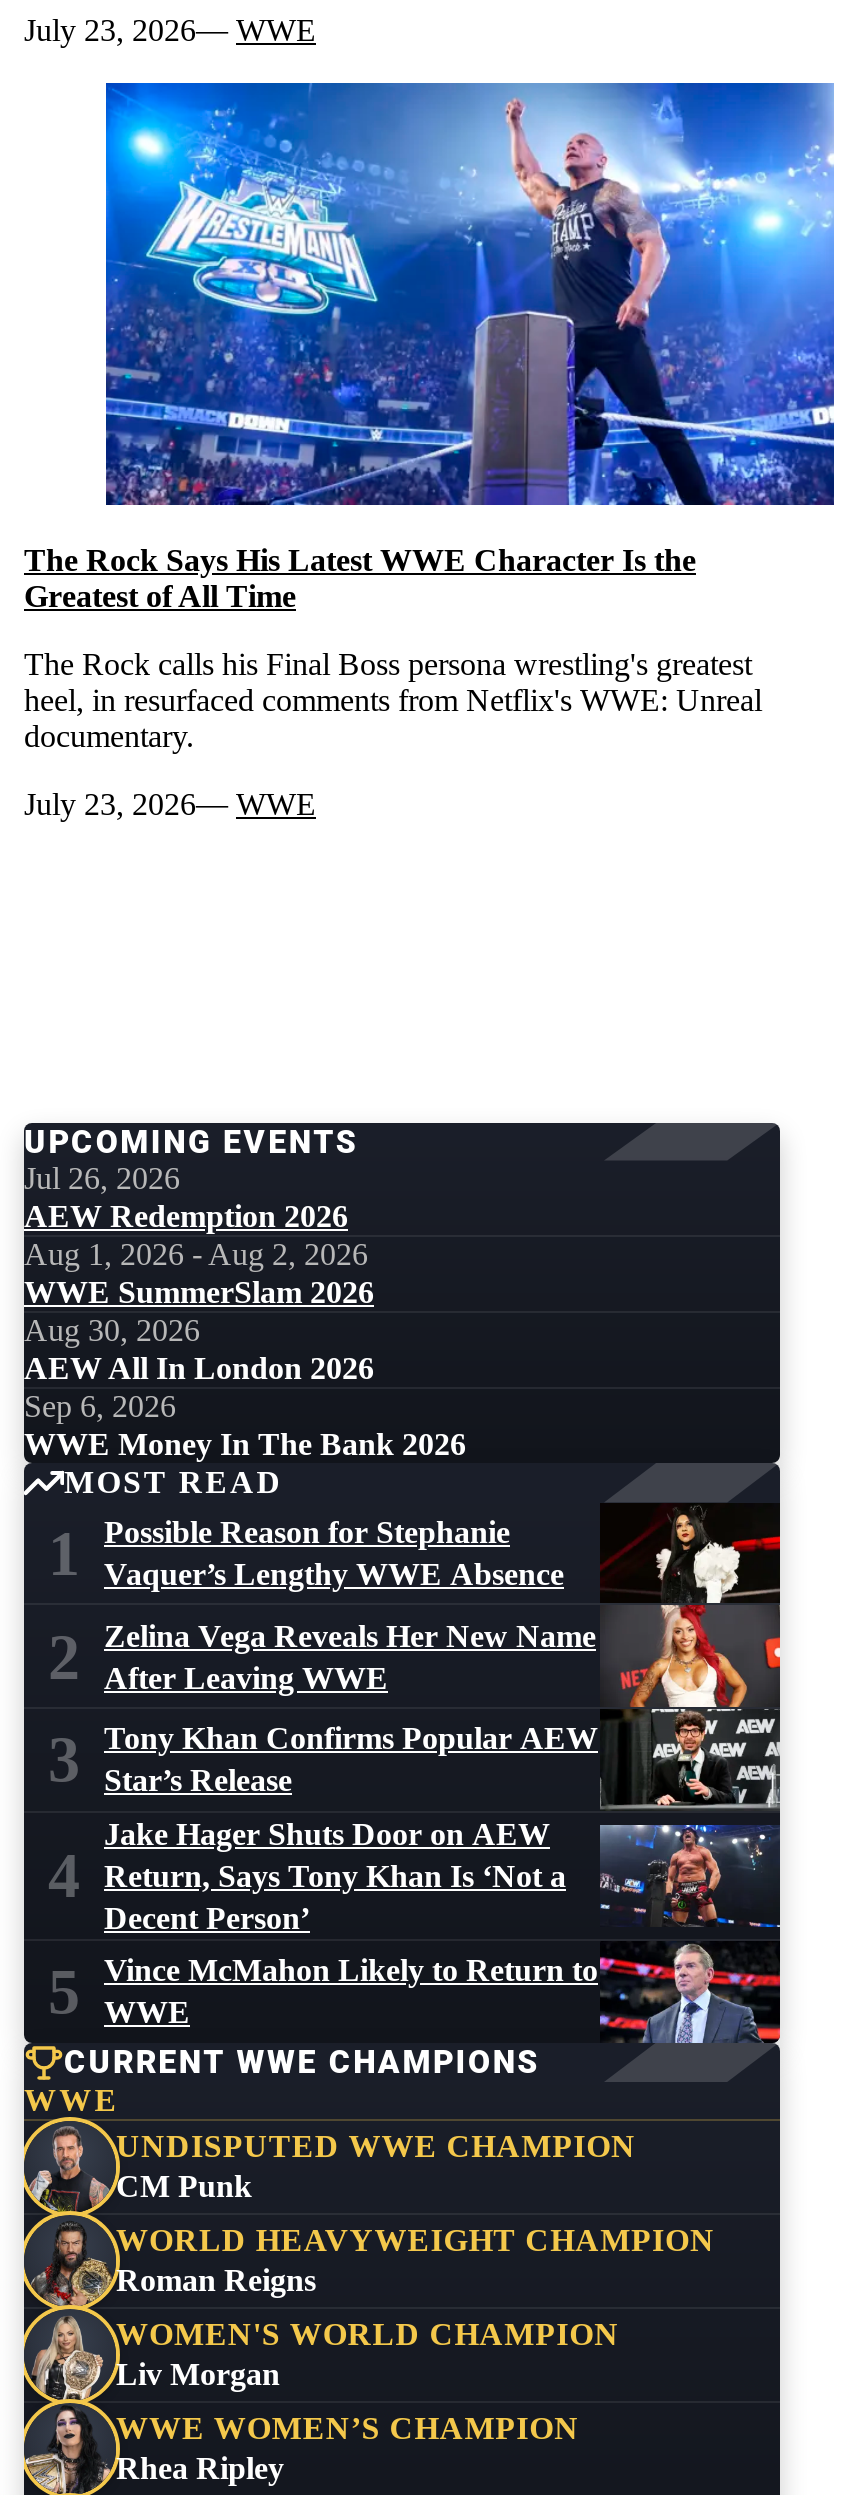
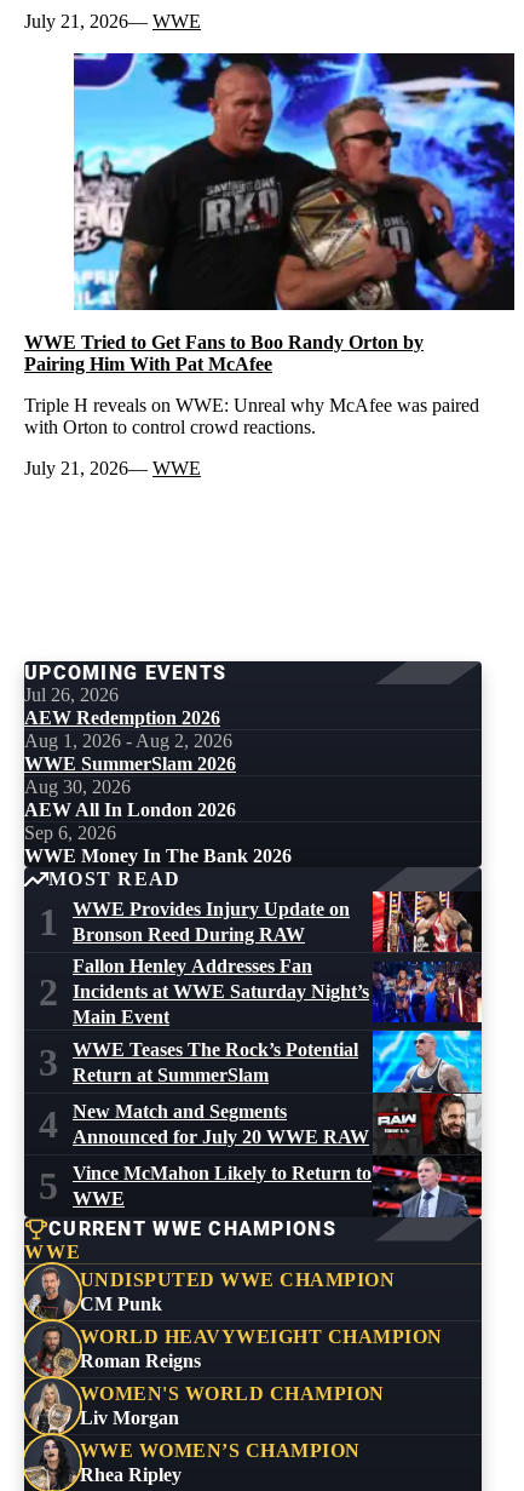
- July 23, 2026 WWE
+ July 21, 2026 WWE

- [image]
- The Rock Says His Latest WWE Character Is the
- Greatest of All Time
+ [image]
+ WWE Tried to Get Fans to Boo Randy Orton by
+ Pairing Him With Pat McAfee

- The Rock calls his Final Boss persona wrestling's greatest
- heel, in resurfaced comments from Netflix's WWE: Unreal
- documentary.
+ Triple H reveals on WWE: Unreal why McAfee was paired
+ with Orton to control crowd reactions.

- July 23, 2026 WWE
+ July 21, 2026 WWE

- [image]
- Zelina Vega Reveals Her New Name
- After Leaving WWE
+ [image]
+ Fallon Henley Addresses Fan
+ Incidents at WWE Saturday Night’s
+ Main Event

- Possible Reason for Stephanie
- Vaquer’s Lengthy WWE Absence
+ WWE Provides Injury Update on
+ Bronson Reed During RAW

- Tony Khan Confirms Popular AEW
- Star’s Release
+ WWE Teases The Rock’s Potential
+ Return at SummerSlam

- Jake Hager Shuts Door on AEW
- Return, Says Tony Khan Is ‘Not a
- Decent Person’
+ New Match and Segments
+ Announced for July 20 WWE RAW
